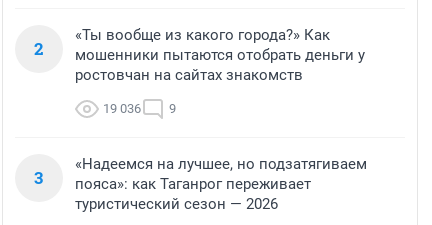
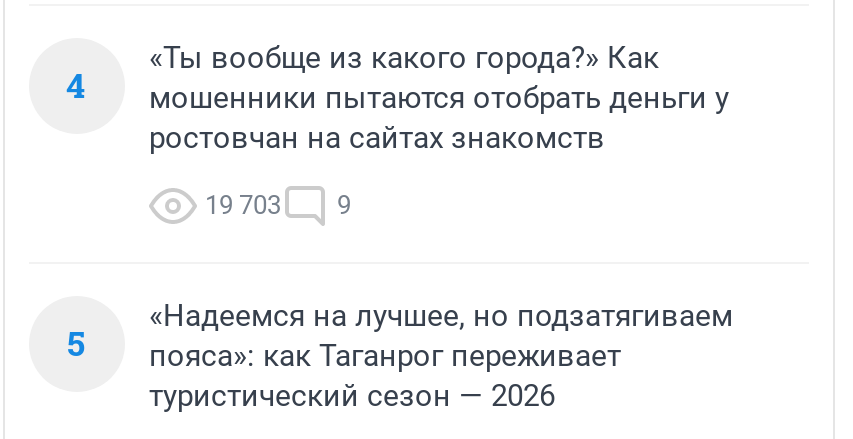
- 2 мошенники пытаются отобрать деньги у
+ 4 мошенники пытаются отобрать деньги у

- 19 036 9
+ 19 703 9

- 3 пояса»: как Таганрог переживает
+ 5 пояса»: как Таганрог переживает
